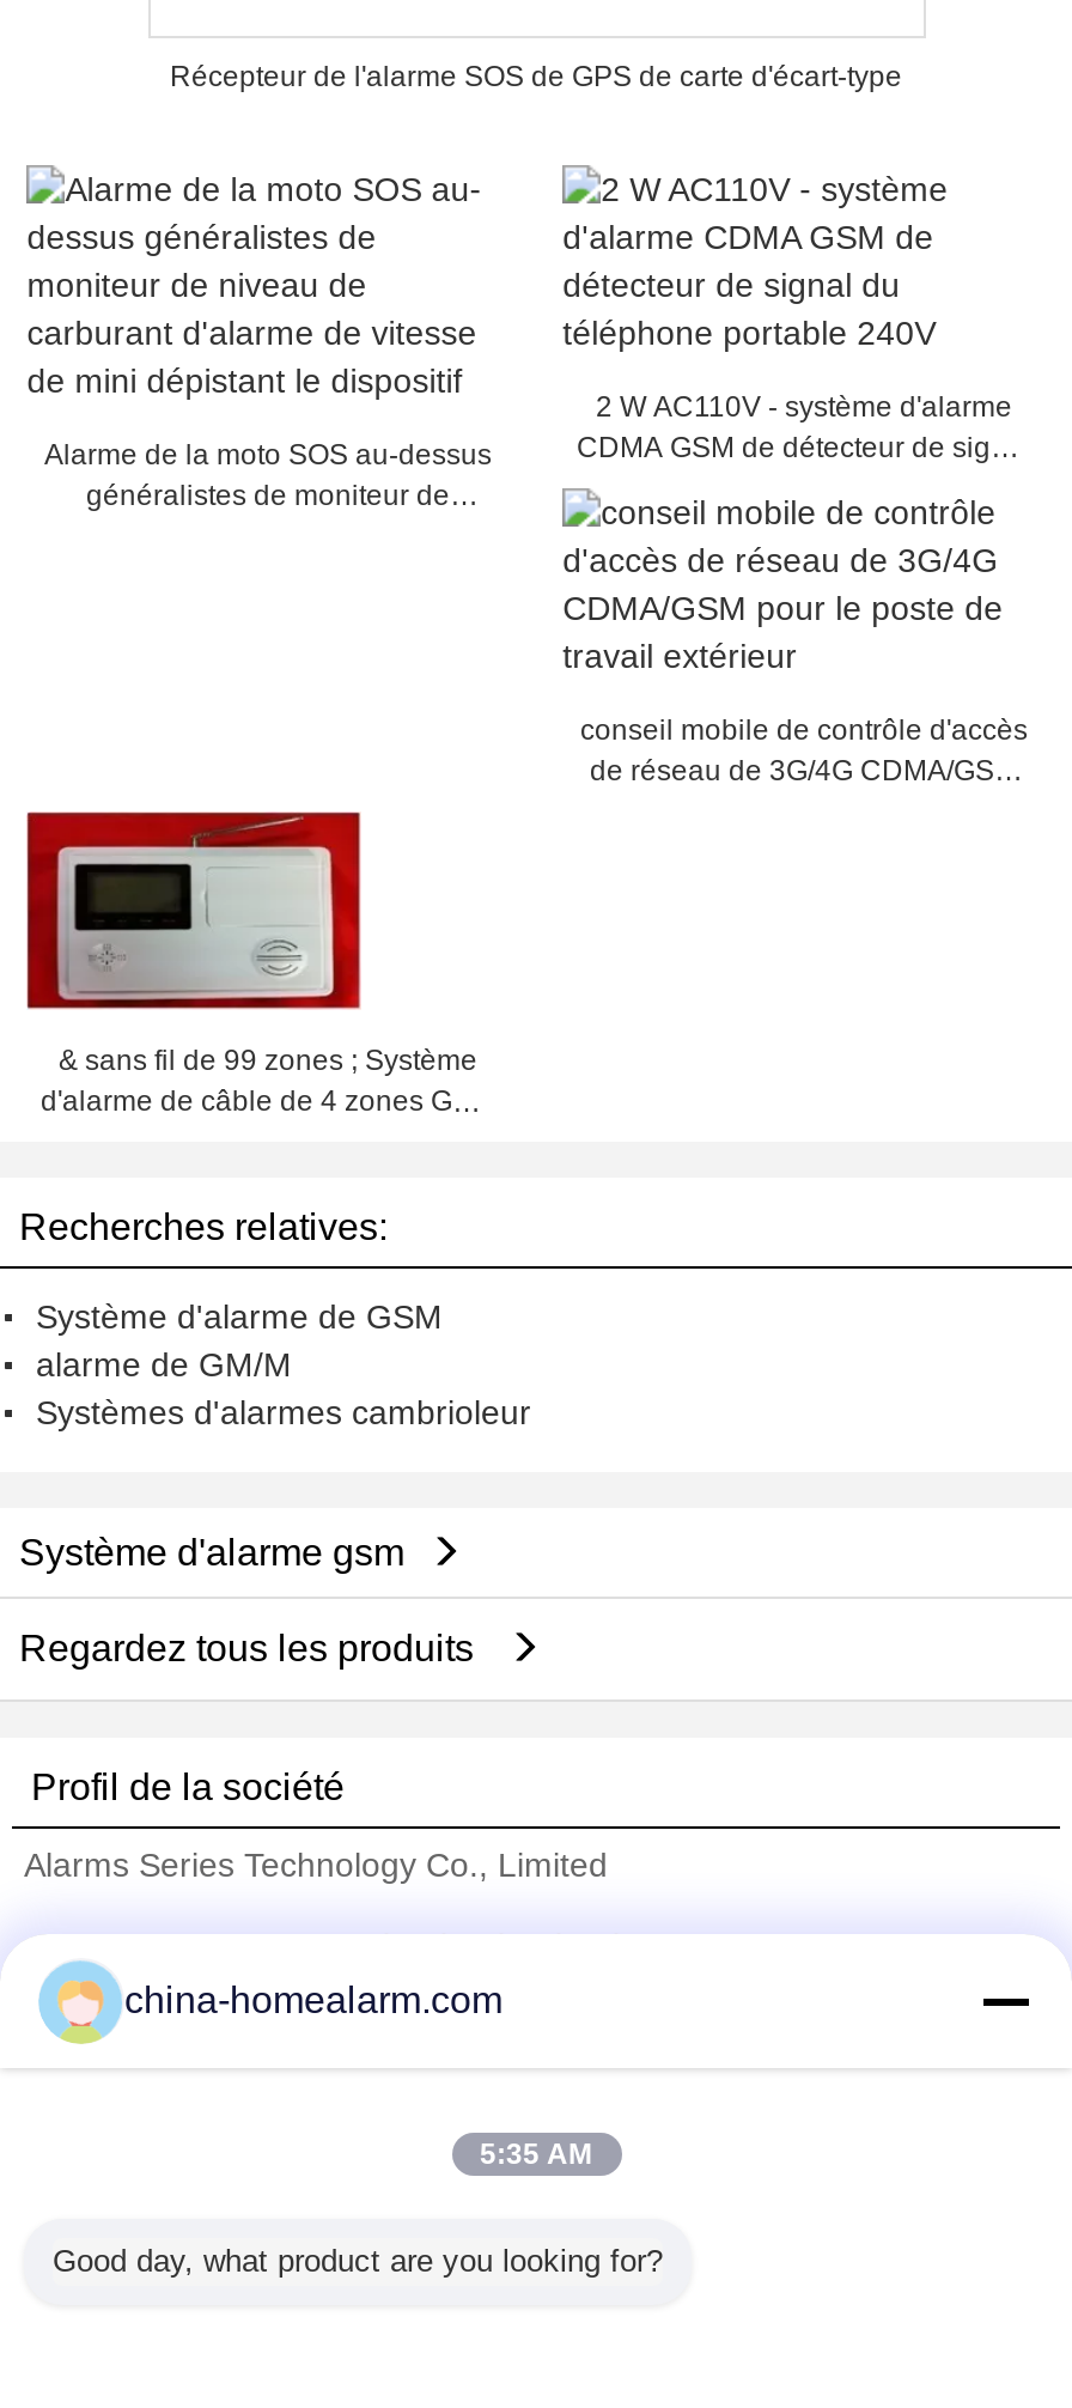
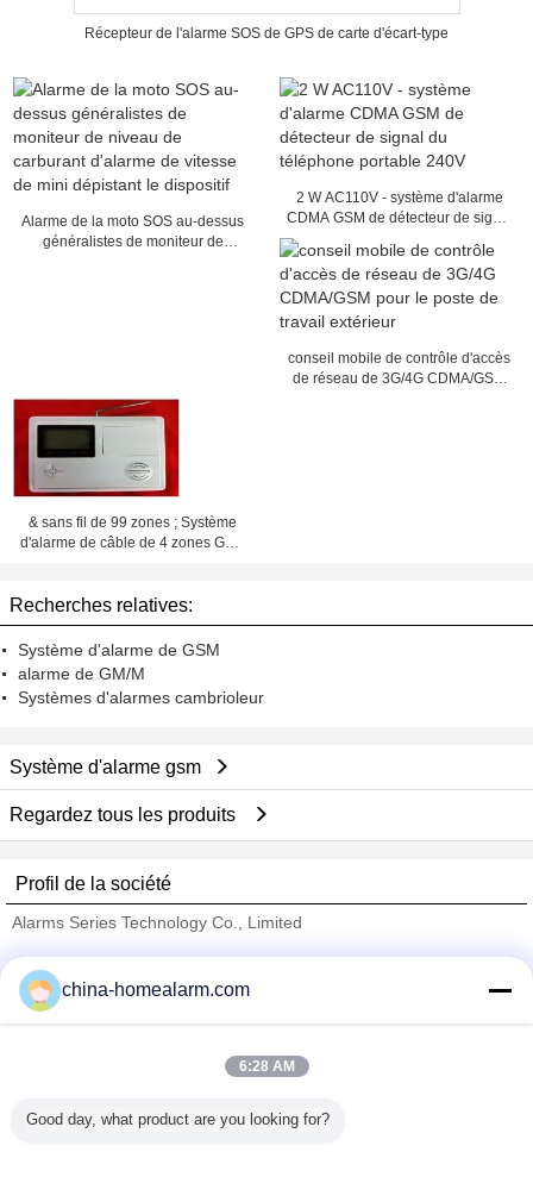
- 5:35 AM
+ 6:28 AM
